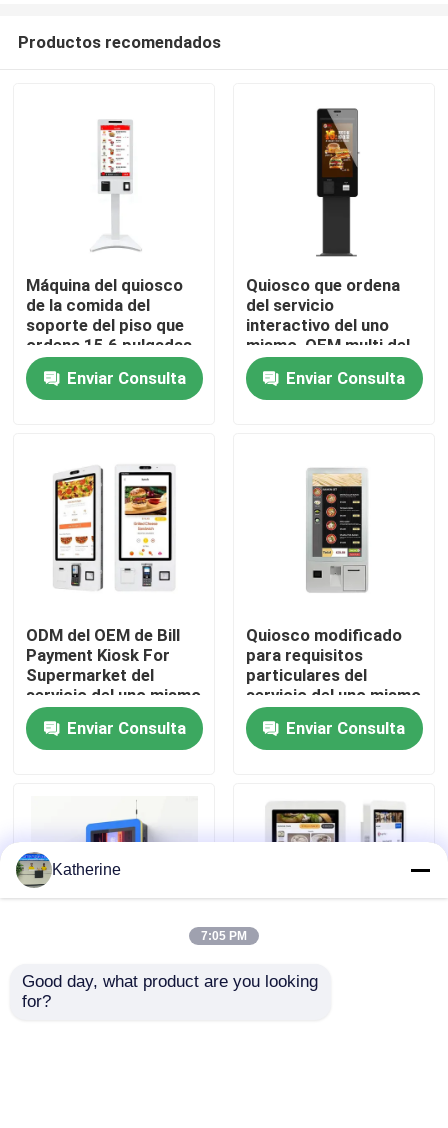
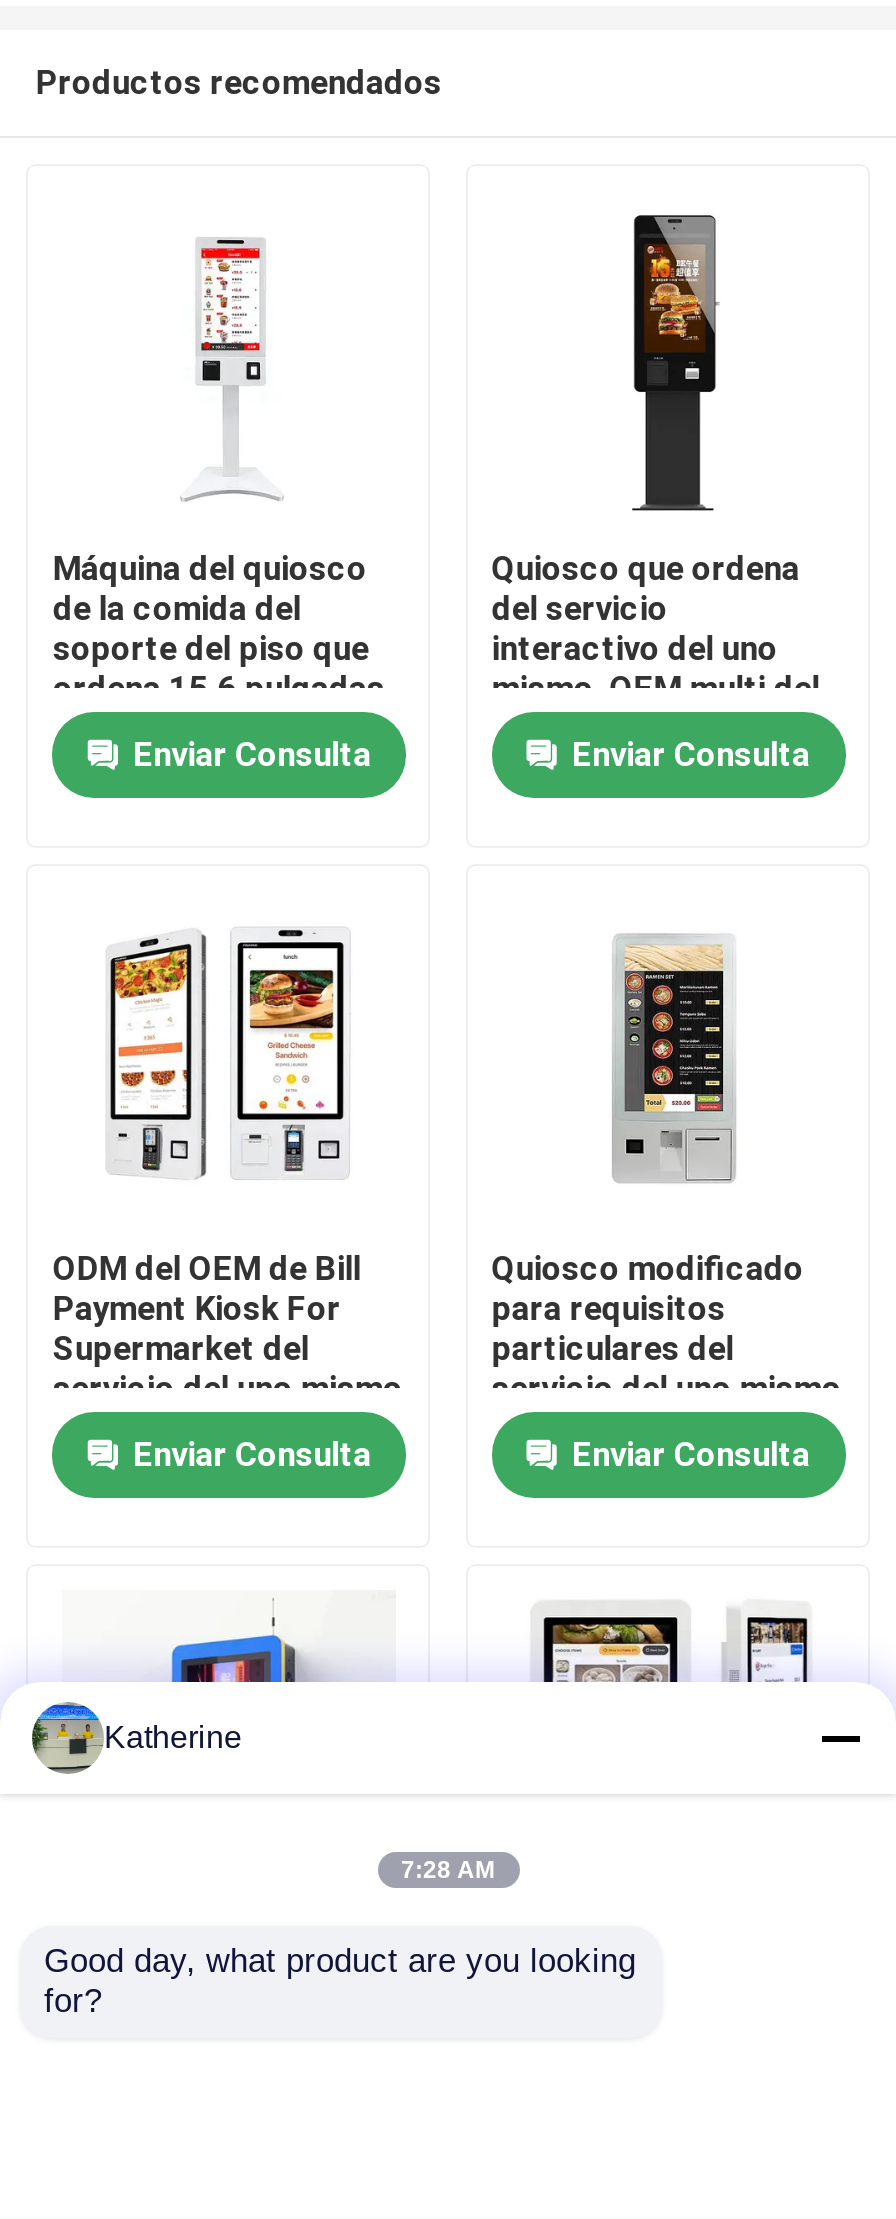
- 7:05 PM
+ 7:28 AM
